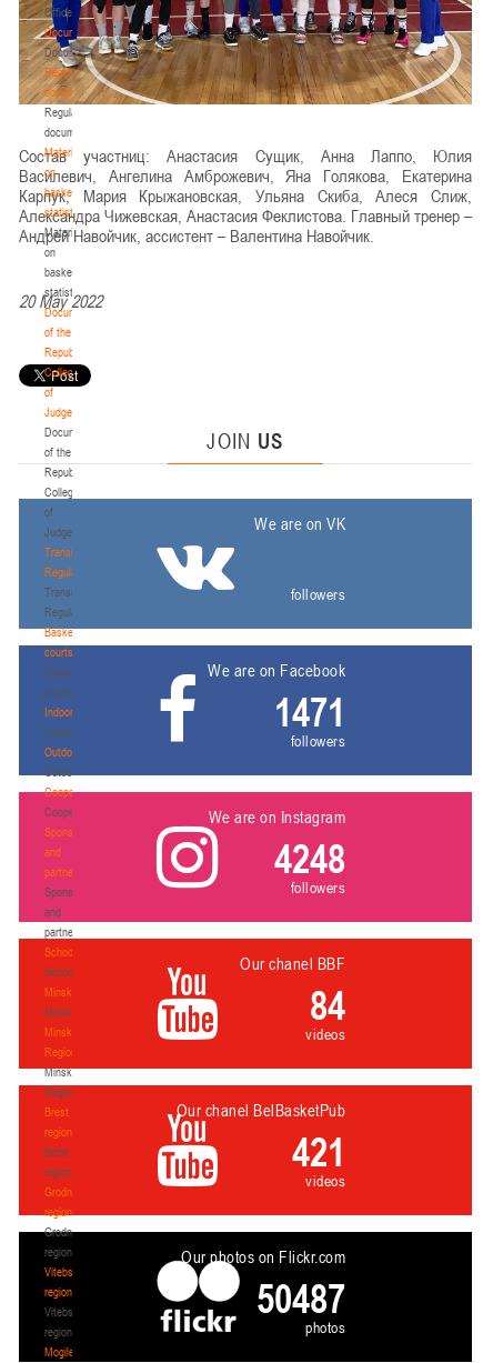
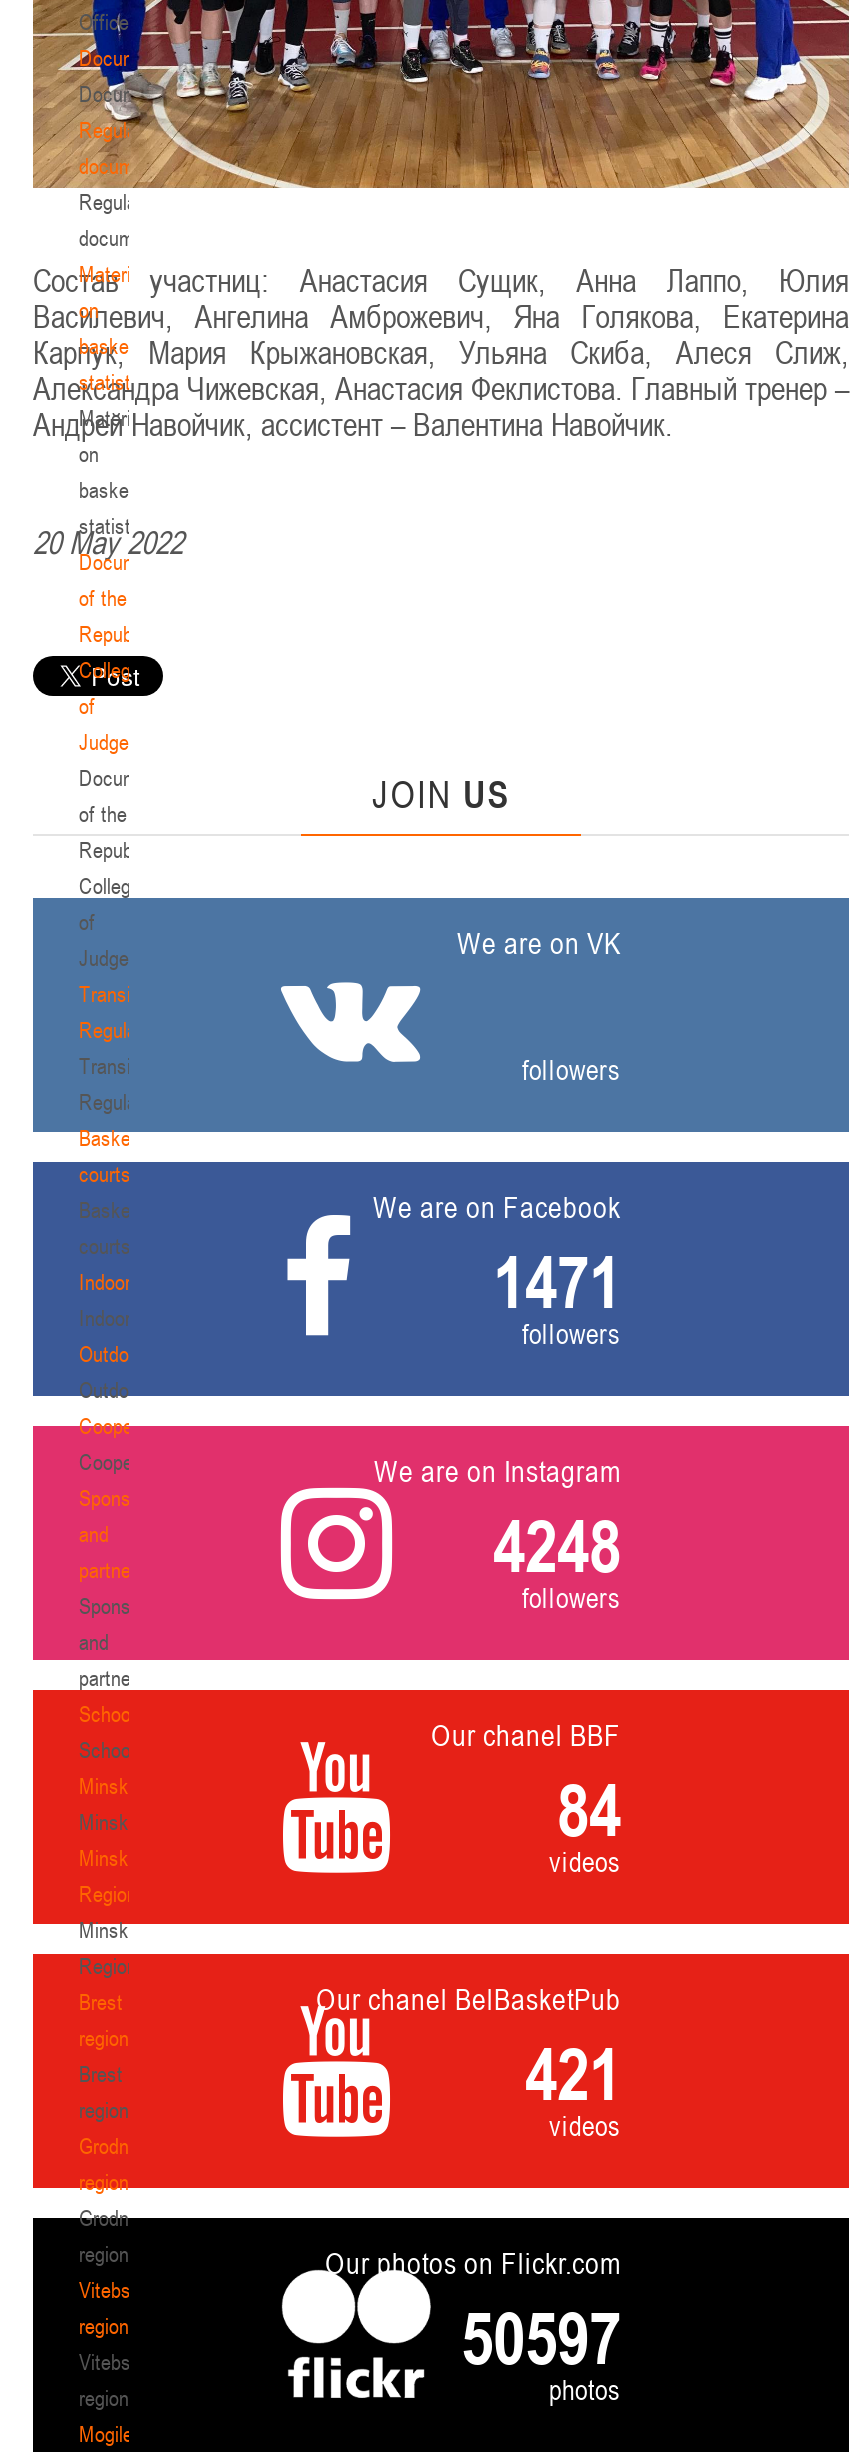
- 50487
+ 50597
